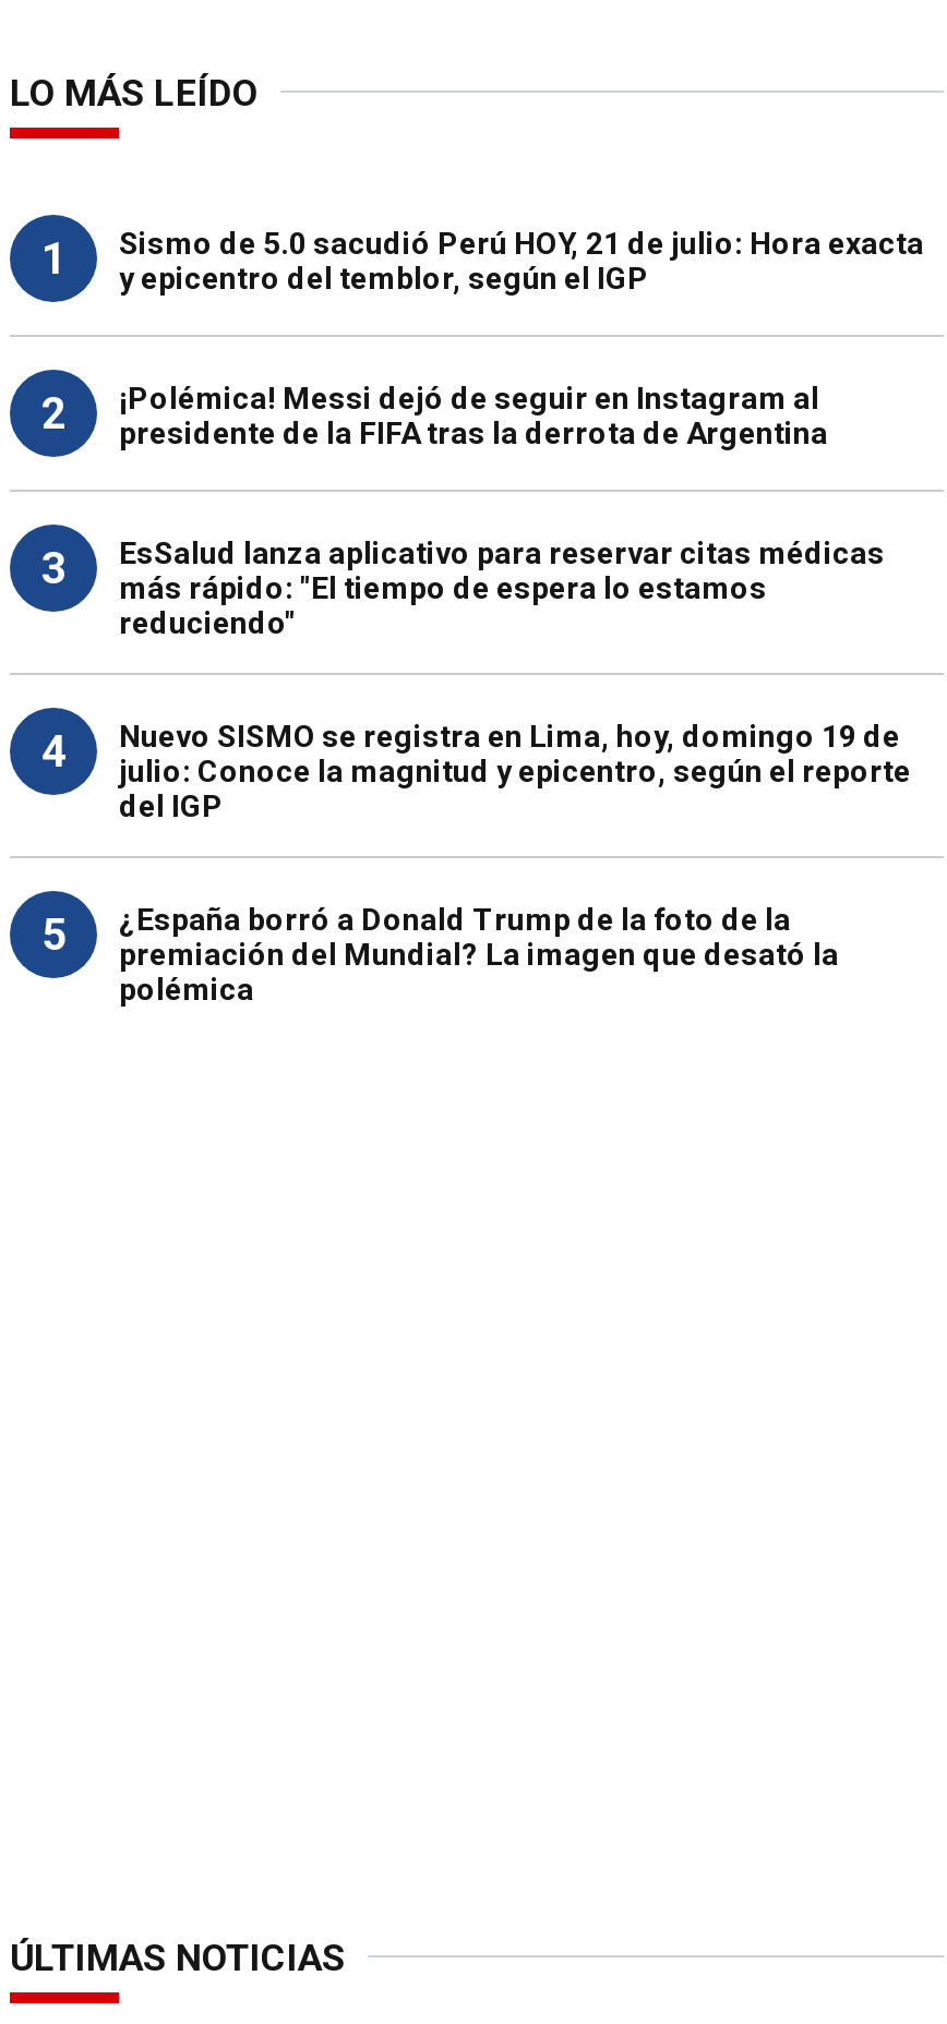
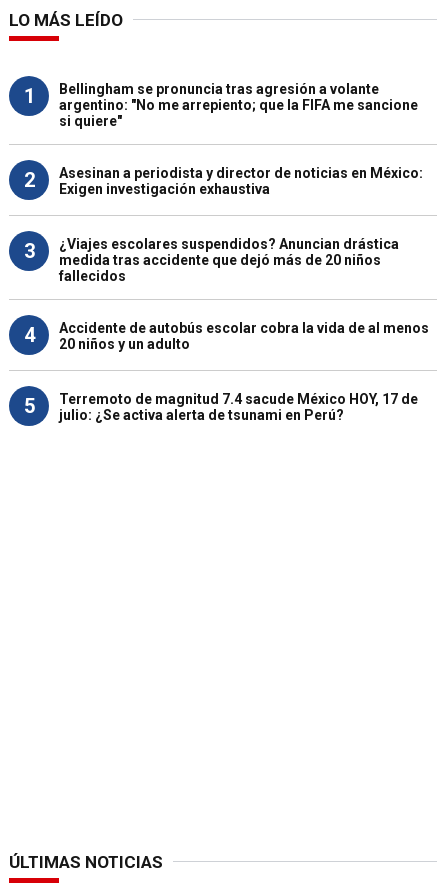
- Sismo de 5.0 sacudió Perú HOY, 21 de julio: Hora exacta
- y epicentro del temblor, según el IGP
+ Bellingham se pronuncia tras agresión a volante
+ argentino: "No me arrepiento; que la FIFA me sancione
+ si quiere"

- ¡Polémica! Messi dejó de seguir en Instagram al
- presidente de la FIFA tras la derrota de Argentina
+ Asesinan a periodista y director de noticias en México:
+ Exigen investigación exhaustiva

- EsSalud lanza aplicativo para reservar citas médicas
- más rápido: "El tiempo de espera lo estamos
- reduciendo"
+ ¿Viajes escolares suspendidos? Anuncian drástica
+ medida tras accidente que dejó más de 20 niños
+ fallecidos

- Nuevo SISMO se registra en Lima, hoy, domingo 19 de
- julio: Conoce la magnitud y epicentro, según el reporte
- del IGP
+ Accidente de autobús escolar cobra la vida de al menos
+ 20 niños y un adulto

- ¿España borró a Donald Trump de la foto de la
- premiación del Mundial? La imagen que desató la
- polémica
+ Terremoto de magnitud 7.4 sacude México HOY, 17 de
+ julio: ¿Se activa alerta de tsunami en Perú?
